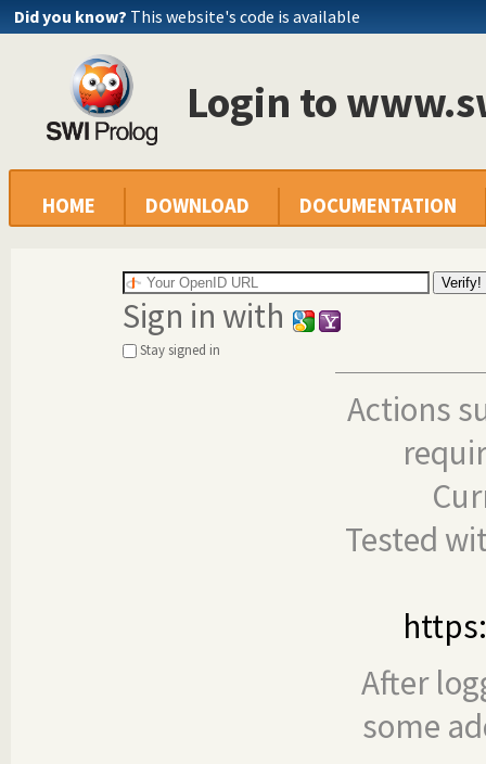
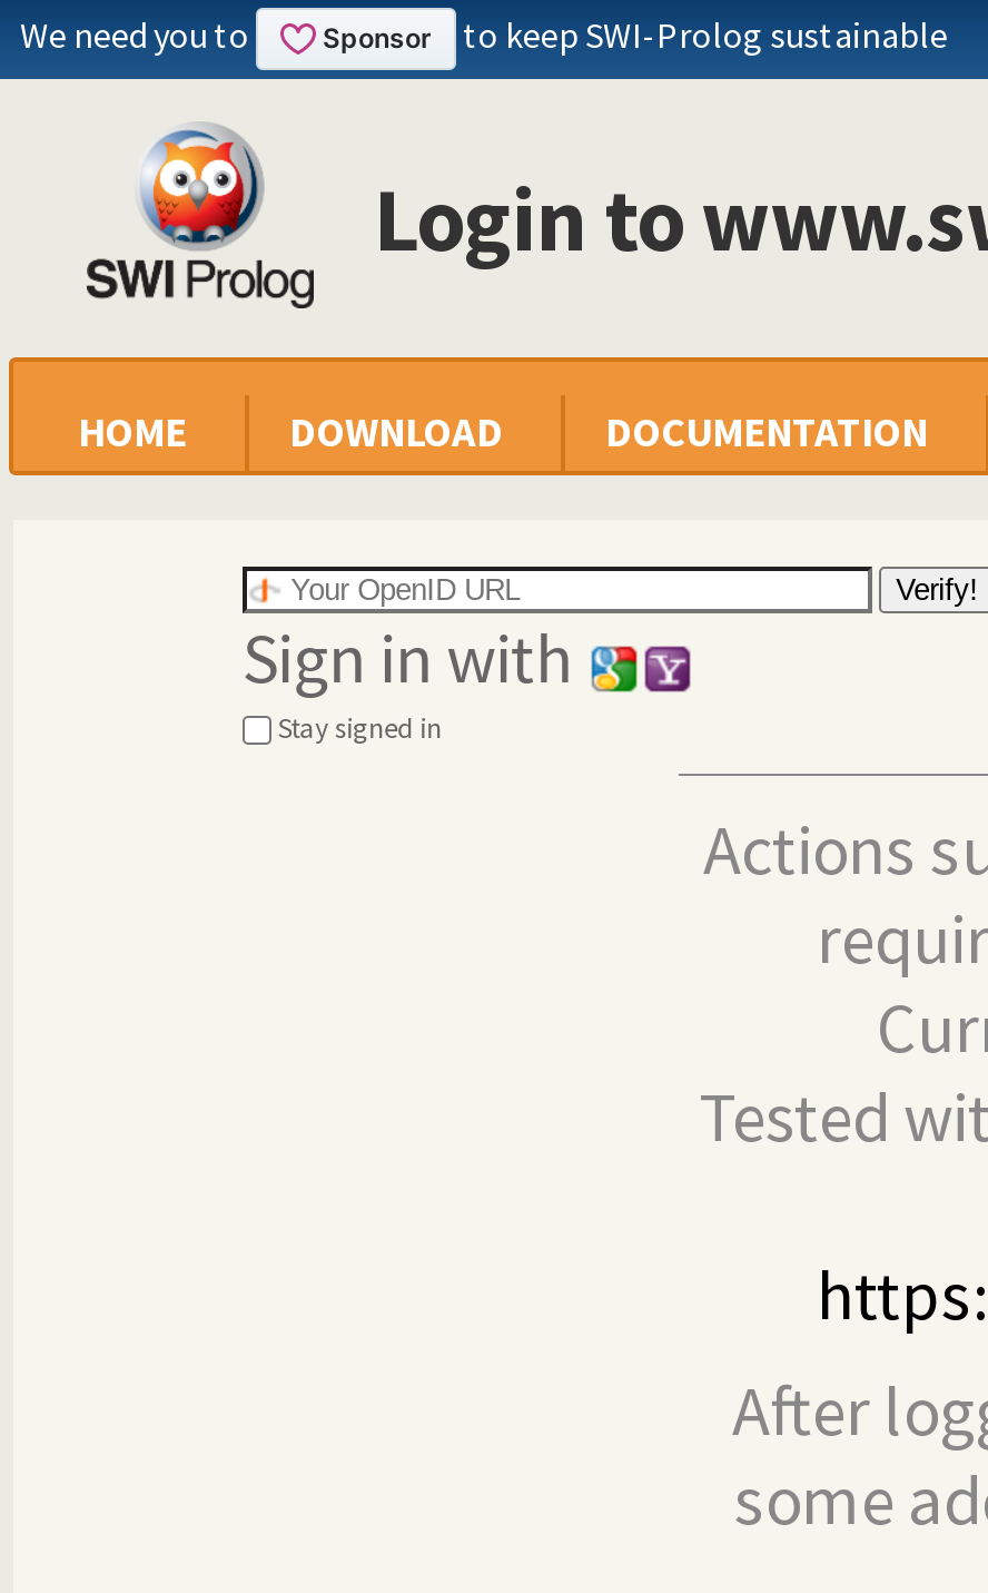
- Did you know? This website's code is available
+ We need you to
+ to keep SWI-Prolog sustainable
